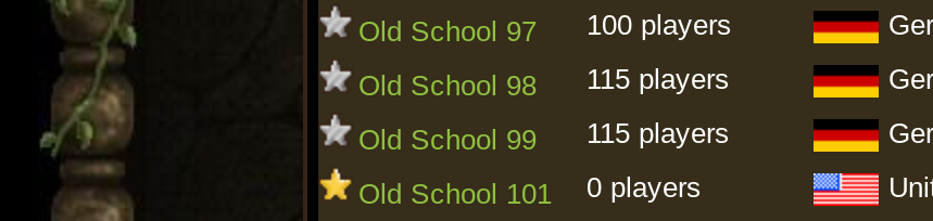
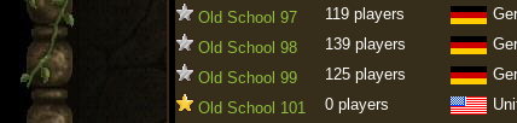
- Old School 97 100 players
+ Old School 97 119 players

- Old School 98 115 players
+ Old School 98 139 players

- Old School 99 115 players
+ Old School 99 125 players
